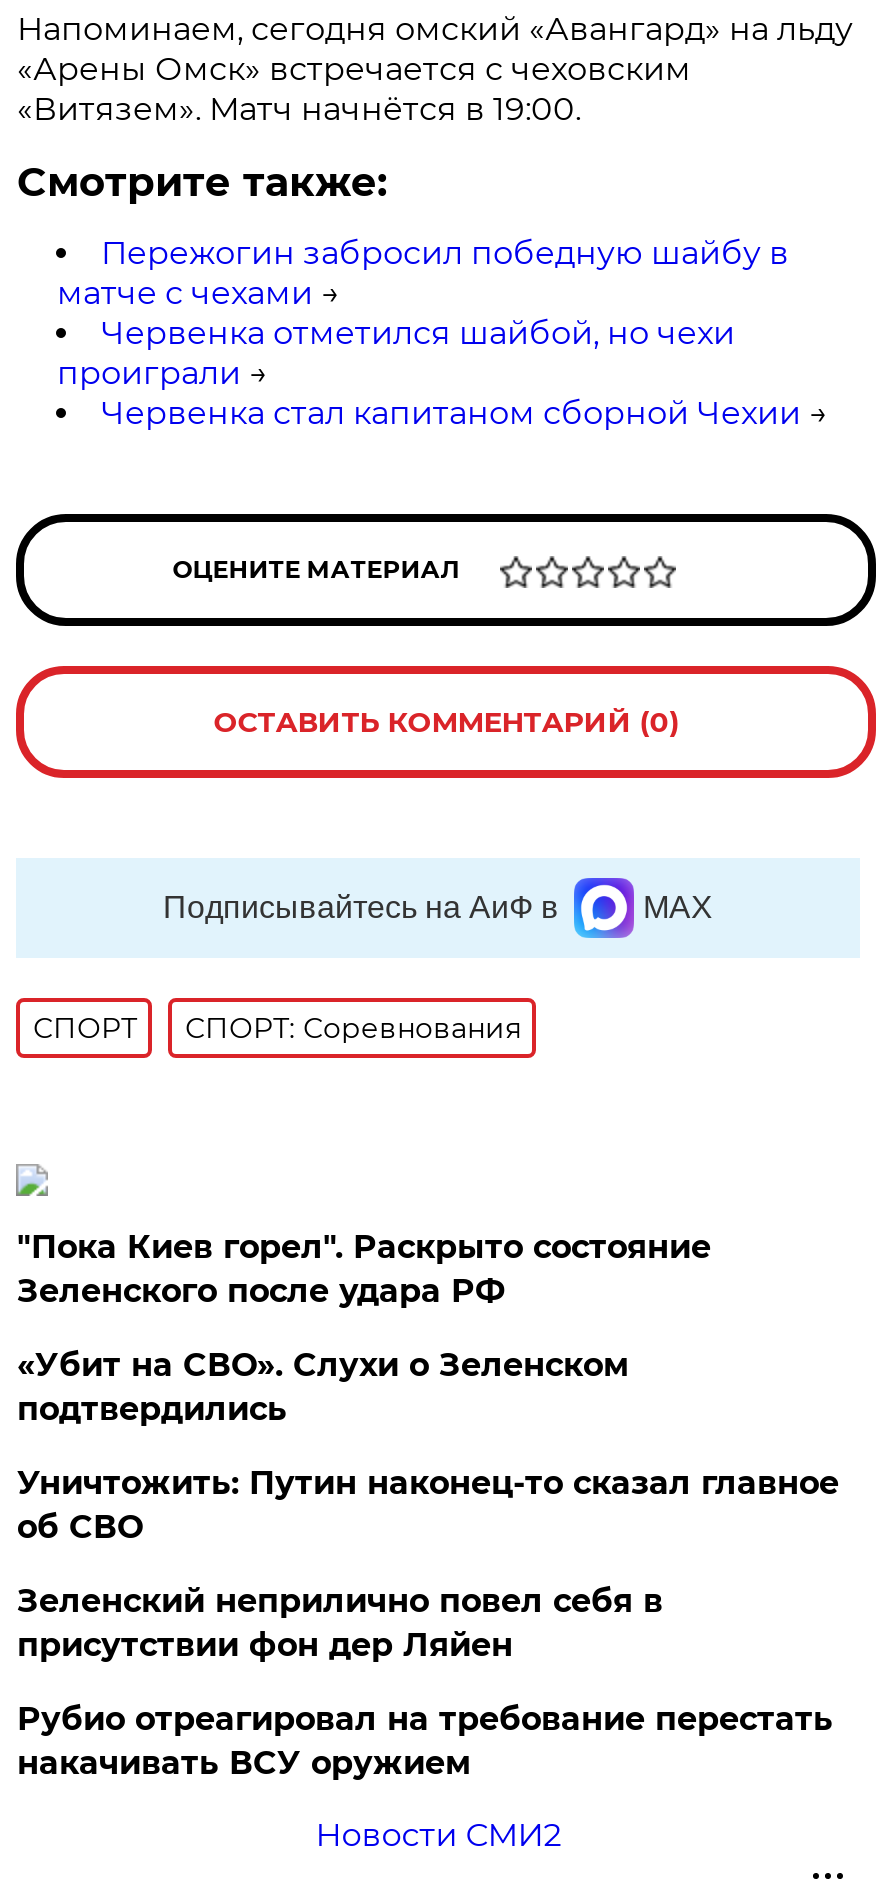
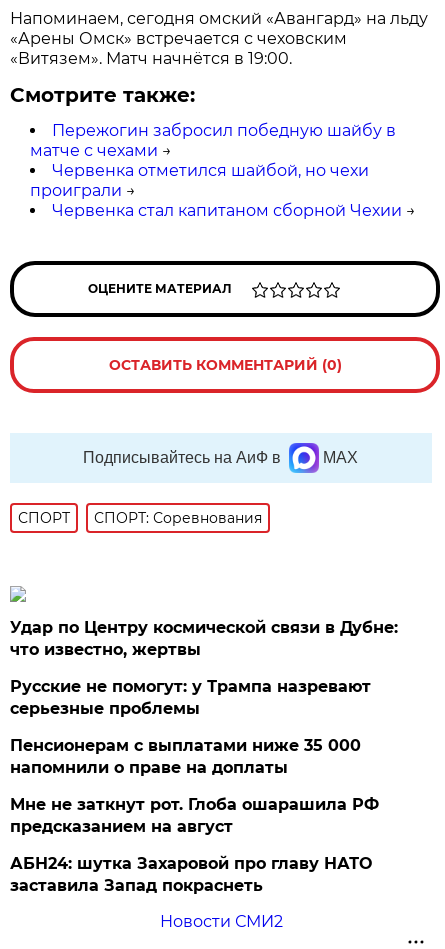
- "Пока Киев горел". Раскрыто состояние
- Зеленского после удара РФ
+ Удар по Центру космической связи в Дубне:
+ что известно, жертвы

- «Убит на СВО». Слухи о Зеленском
- подтвердились
+ Русские не помогут: у Трампа назревают
+ серьезные проблемы

- Уничтожить: Путин наконец-то сказал главное
- об СВО
+ Пенсионерам с выплатами ниже 35 000
+ напомнили о праве на доплаты

- Зеленский неприлично повел cебя в
- присутствии фон дер Ляйен
+ Мне не заткнут рот. Глоба ошарашила РФ
+ предсказанием на август

- Рубио отреагировал на требование перестать
- накачивать ВСУ оружием
+ АБН24: шутка Захаровой про главу НАТО
+ заставила Запад покраснеть
